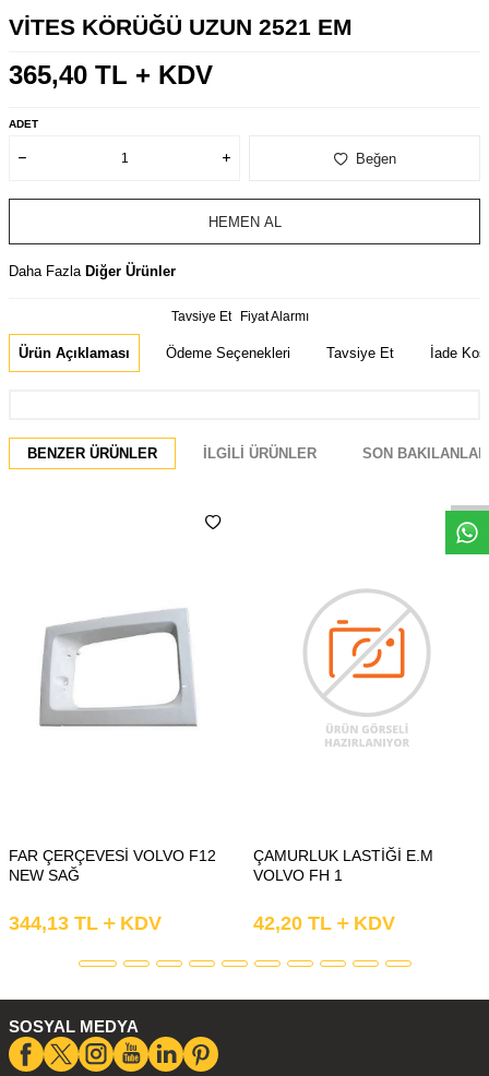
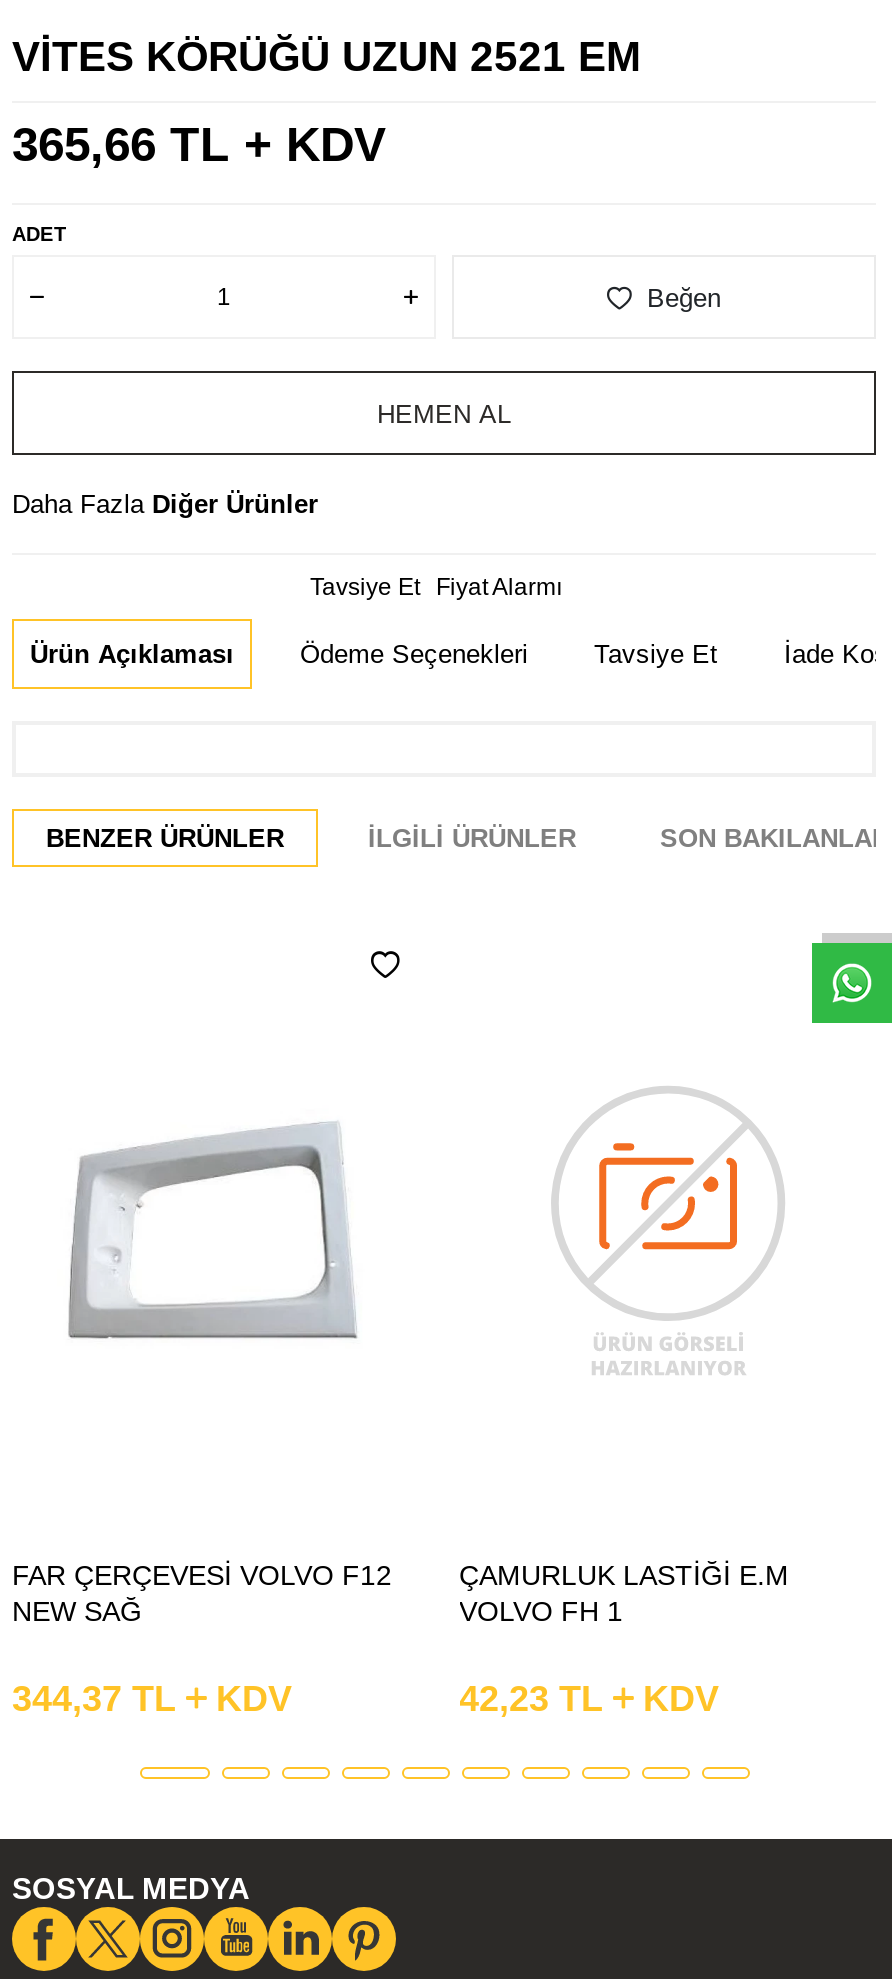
- 365,40 TL + KDV
+ 365,66 TL + KDV

- 344,13 TL KDV
+ 344,37 TL KDV

- 42,20 TL KDV
+ 42,23 TL KDV
